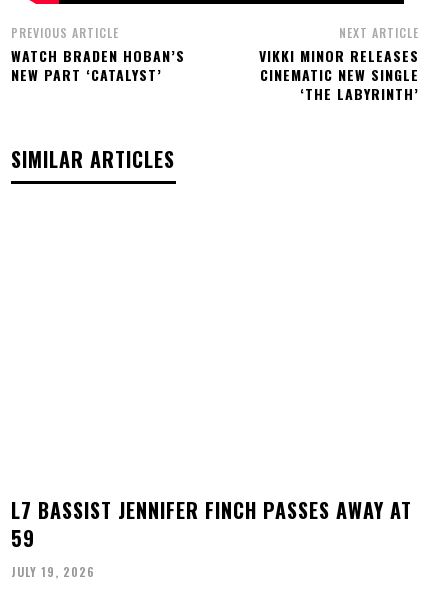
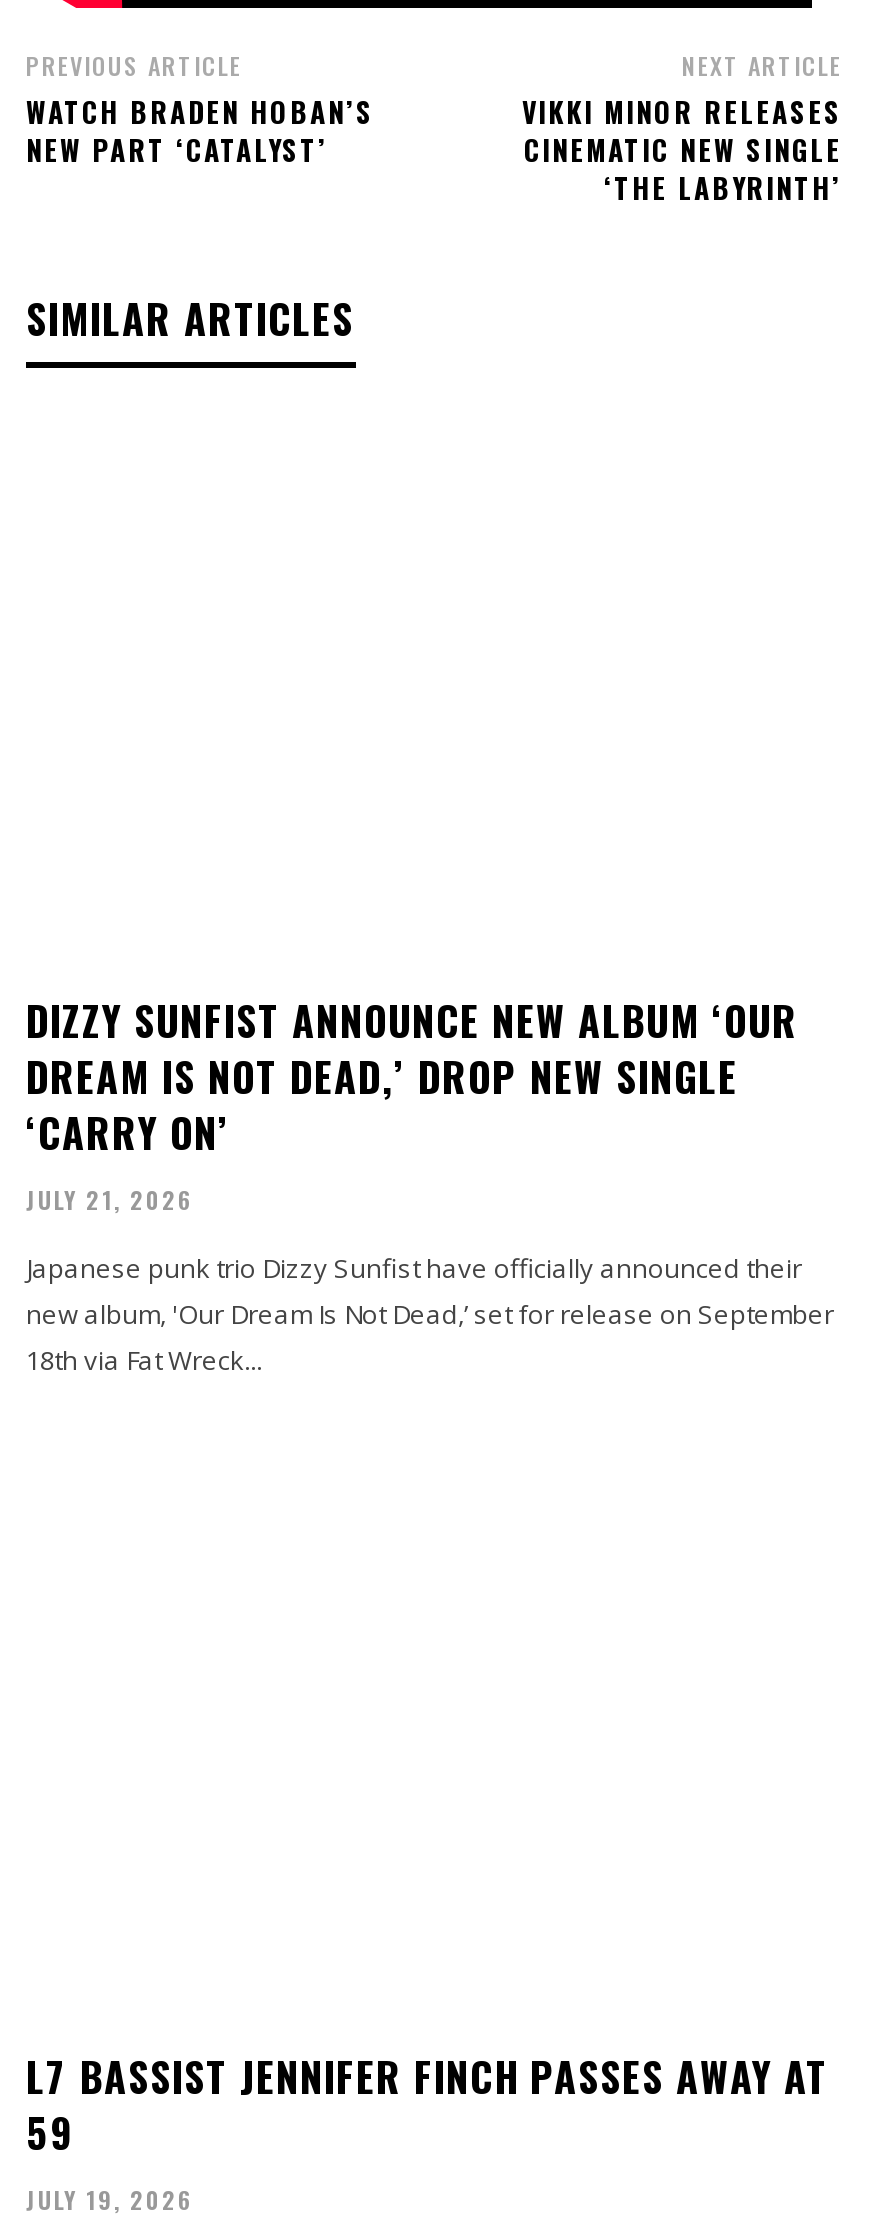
+ DIZZY SUNFIST ANNOUNCE NEW ALBUM ‘OUR
+ DREAM IS NOT DEAD,’ DROP NEW SINGLE
+ ‘CARRY ON’
+ JULY 21, 2026
+ Japanese punk trio Dizzy Sunfist have officially announced their
+ new album, 'Our Dream Is Not Dead,’ set for release on September
+ 18th via Fat Wreck...
